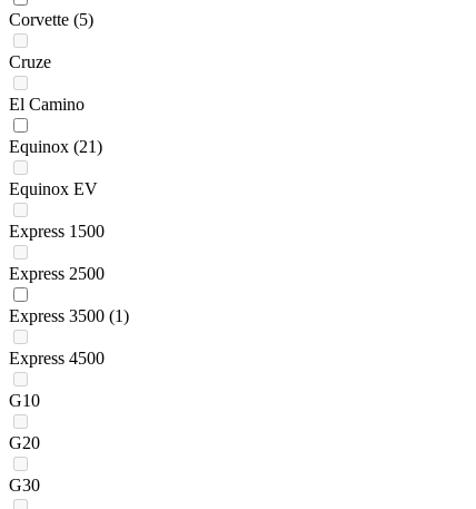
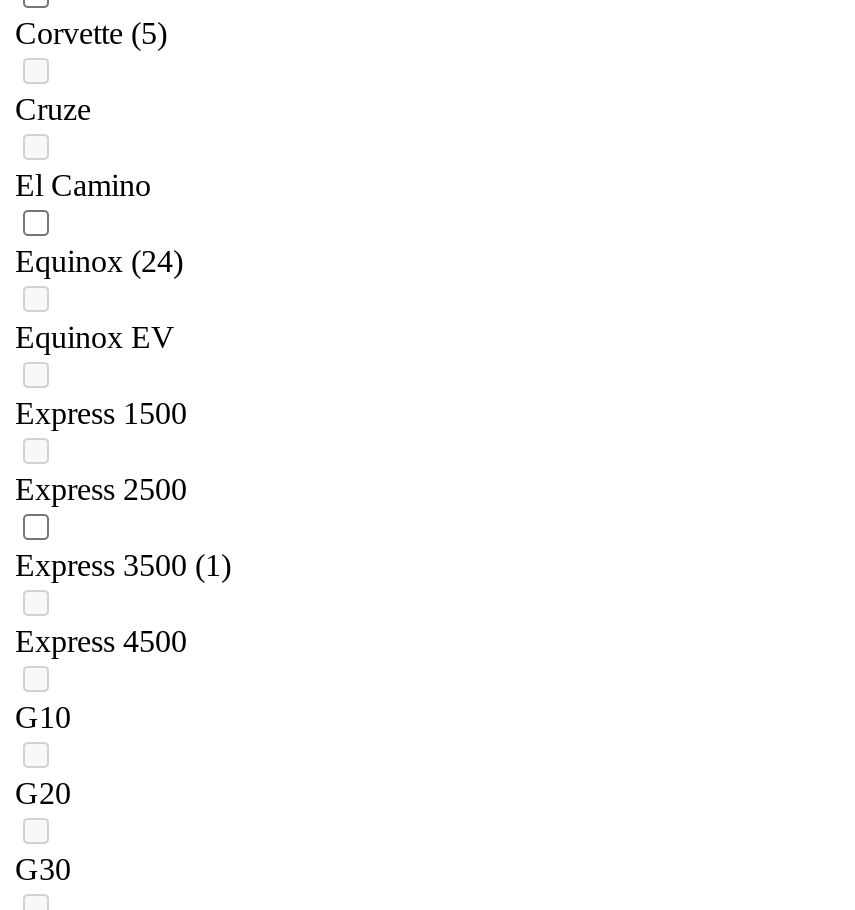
- Equinox (21)
+ Equinox (24)
